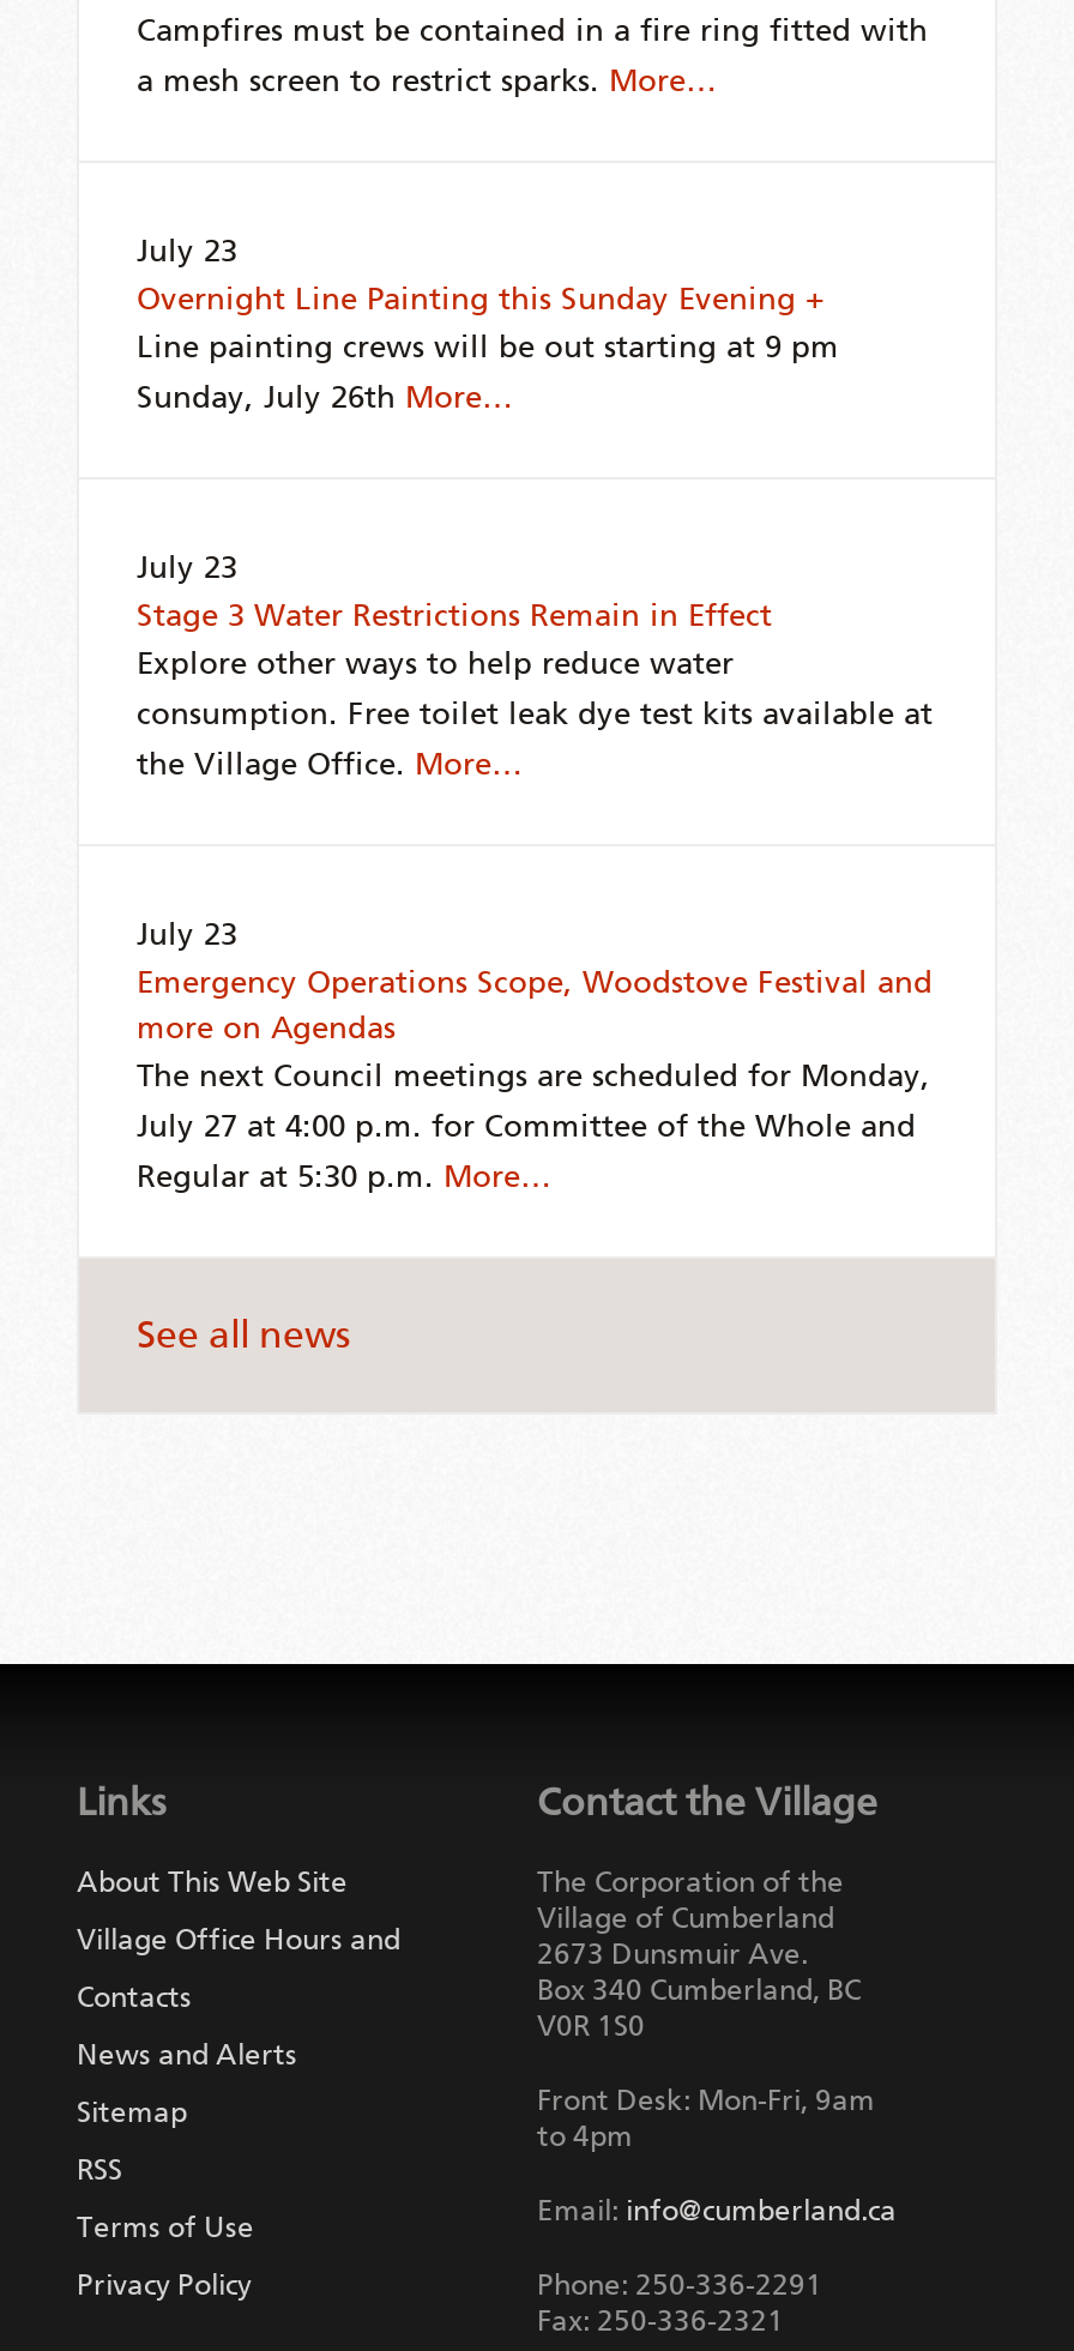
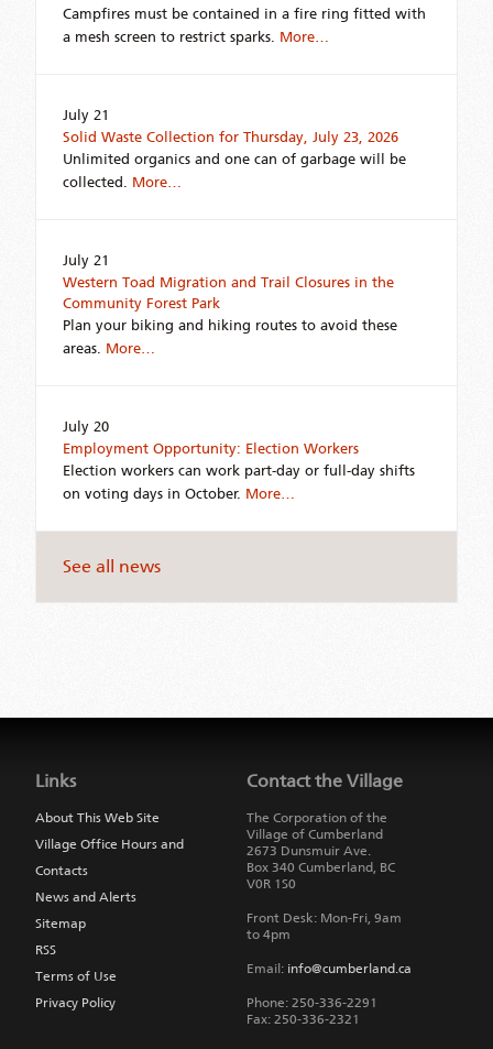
- July 23
- Overnight Line Painting this Sunday Evening +
- Line painting crews will be out starting at 9 pm
- Sunday, July 26th More…
+ July 21
+ Solid Waste Collection for Thursday, July 23, 2026
+ Unlimited organics and one can of garbage will be
+ collected. More…

- July 23
- Stage 3 Water Restrictions Remain in Effect
- Explore other ways to help reduce water
- consumption. Free toilet leak dye test kits available at
- the Village Office. More…
+ July 21
+ Western Toad Migration and Trail Closures in the
+ Community Forest Park
+ Plan your biking and hiking routes to avoid these
+ areas. More…

- July 23
- Emergency Operations Scope, Woodstove Festival and
- more on Agendas
- The next Council meetings are scheduled for Monday,
- July 27 at 4:00 p.m. for Committee of the Whole and
- Regular at 5:30 p.m. More…
+ July 20
+ Employment Opportunity: Election Workers
+ Election workers can work part-day or full-day shifts
+ on voting days in October. More…
